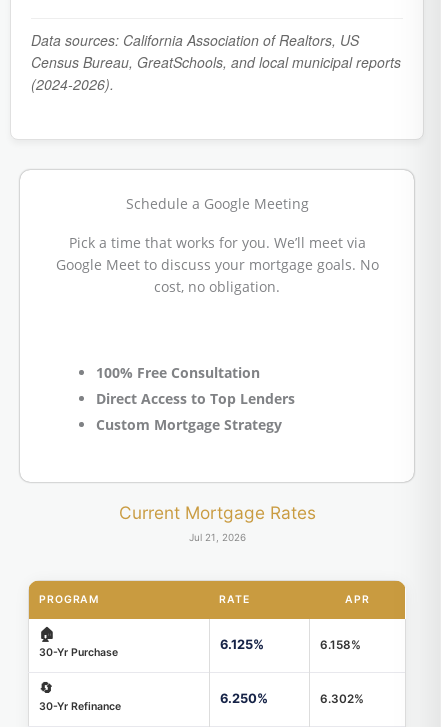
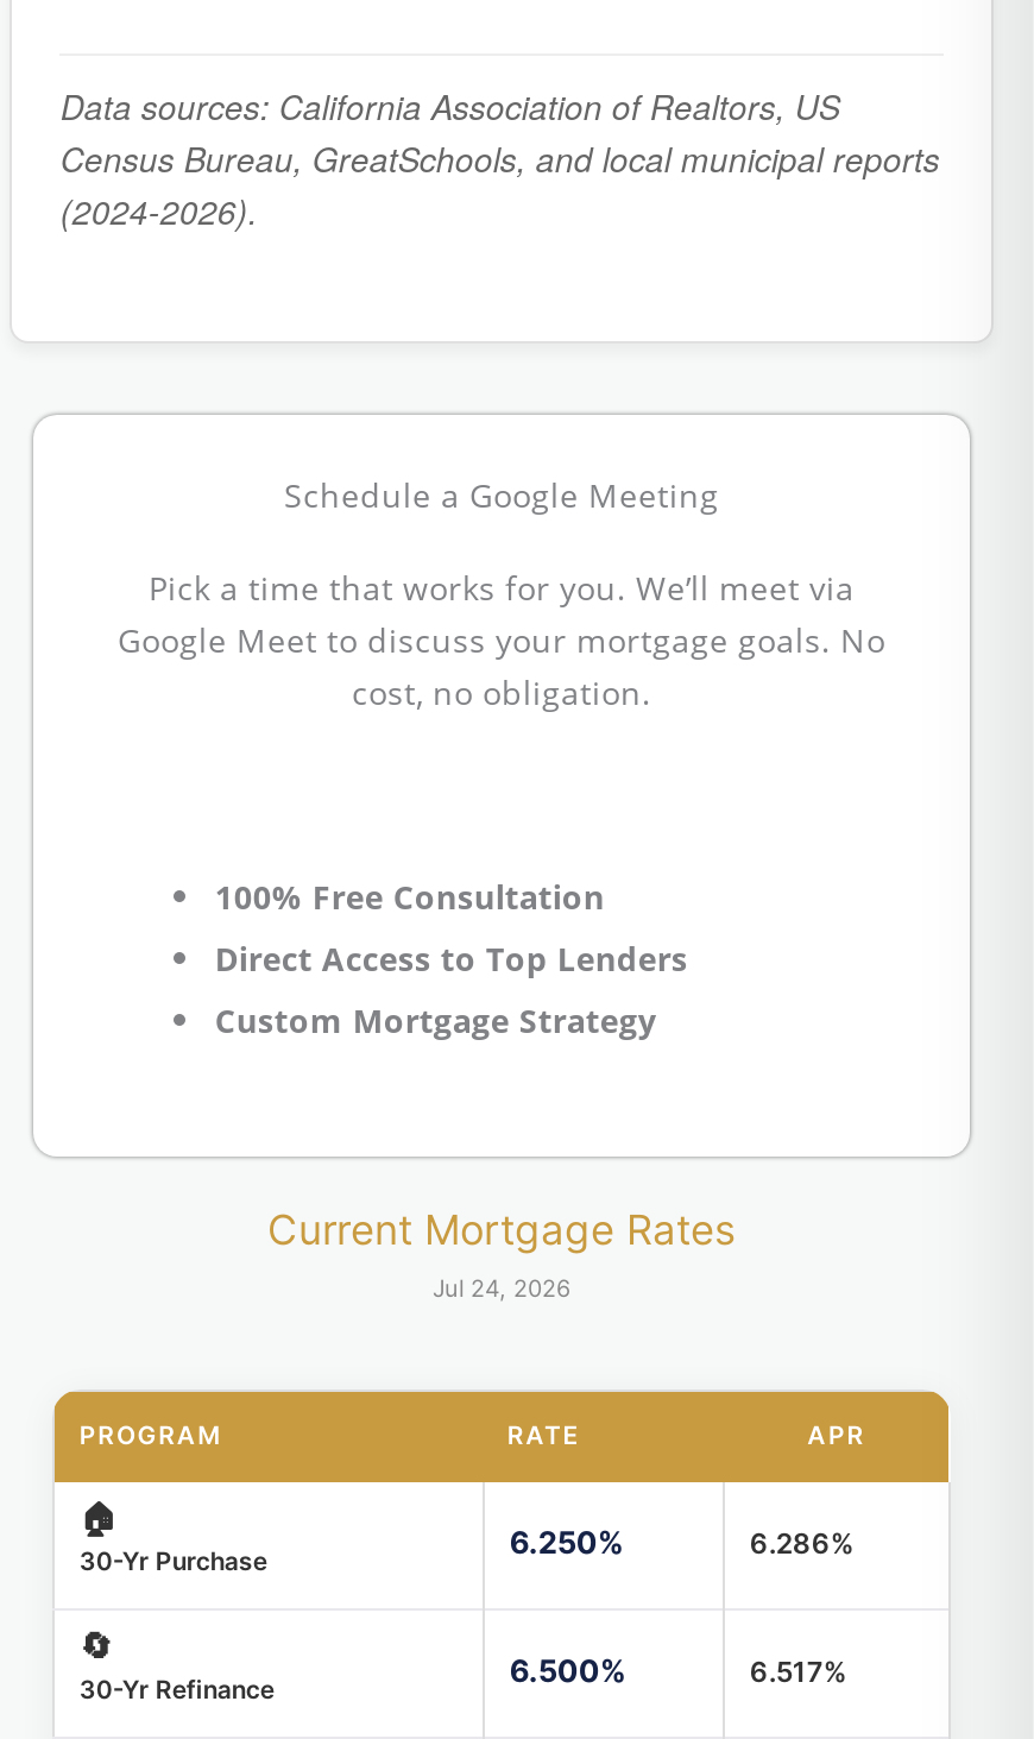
- Jul 21, 2026
+ Jul 24, 2026

- 6.125%
+ 6.250%

- 6.158%
+ 6.286%

- 6.250%
+ 6.500%

- 6.302%
+ 6.517%
